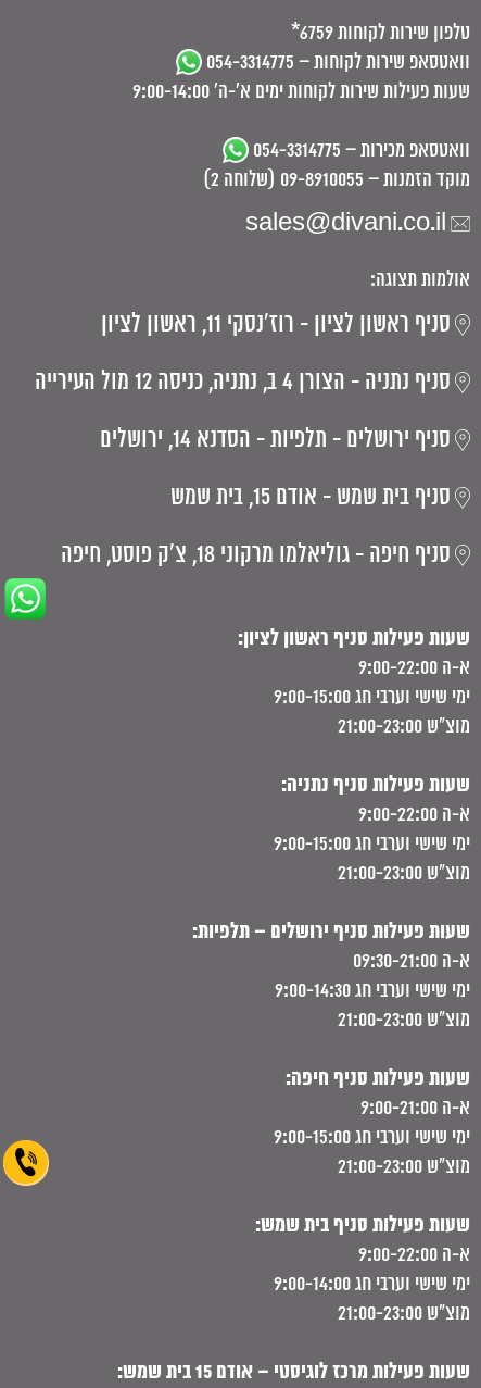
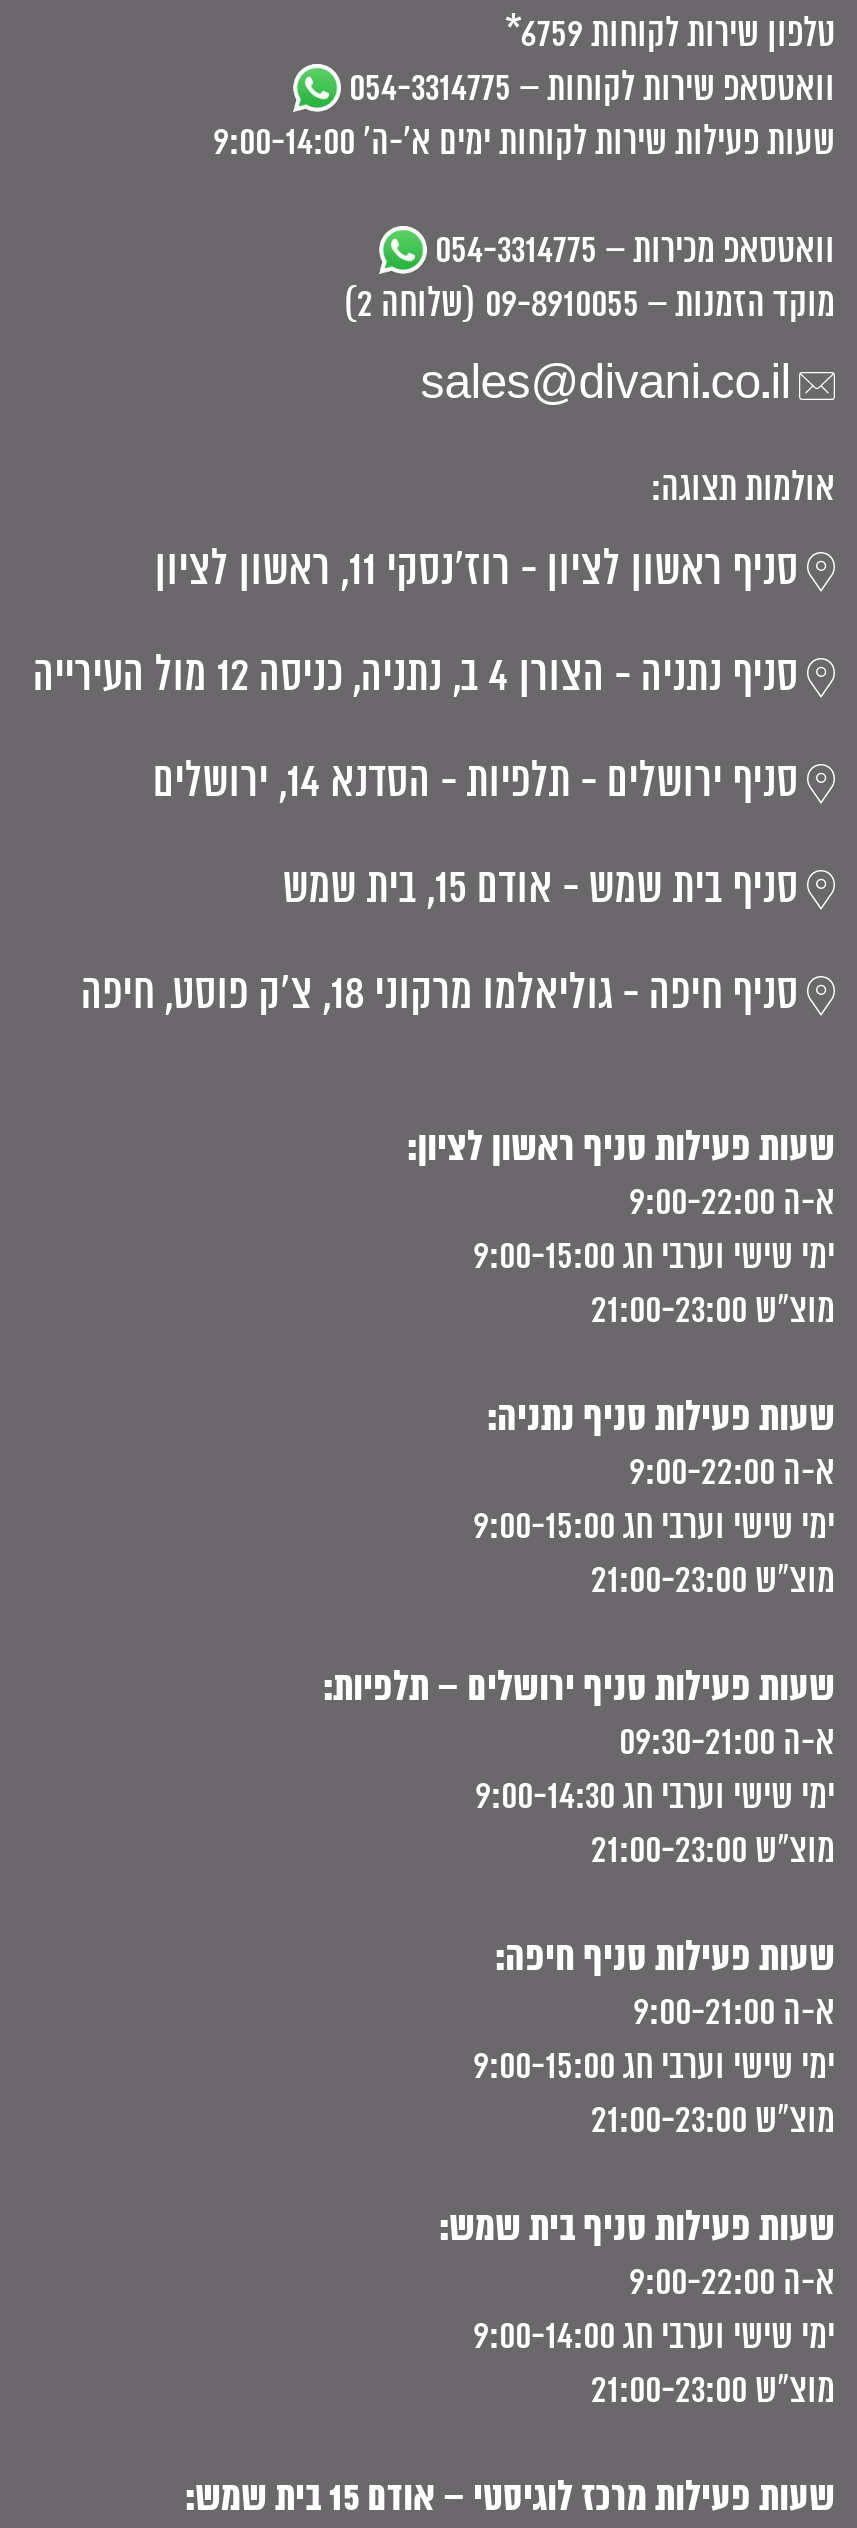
- [image]

- [image]
